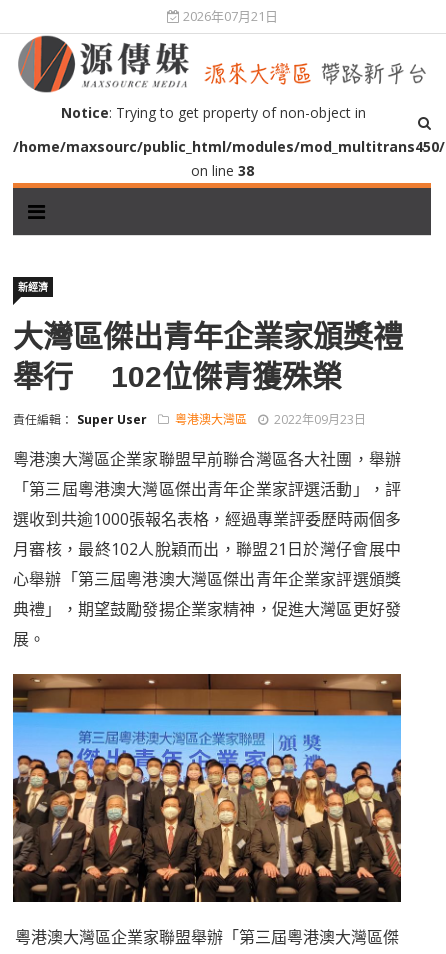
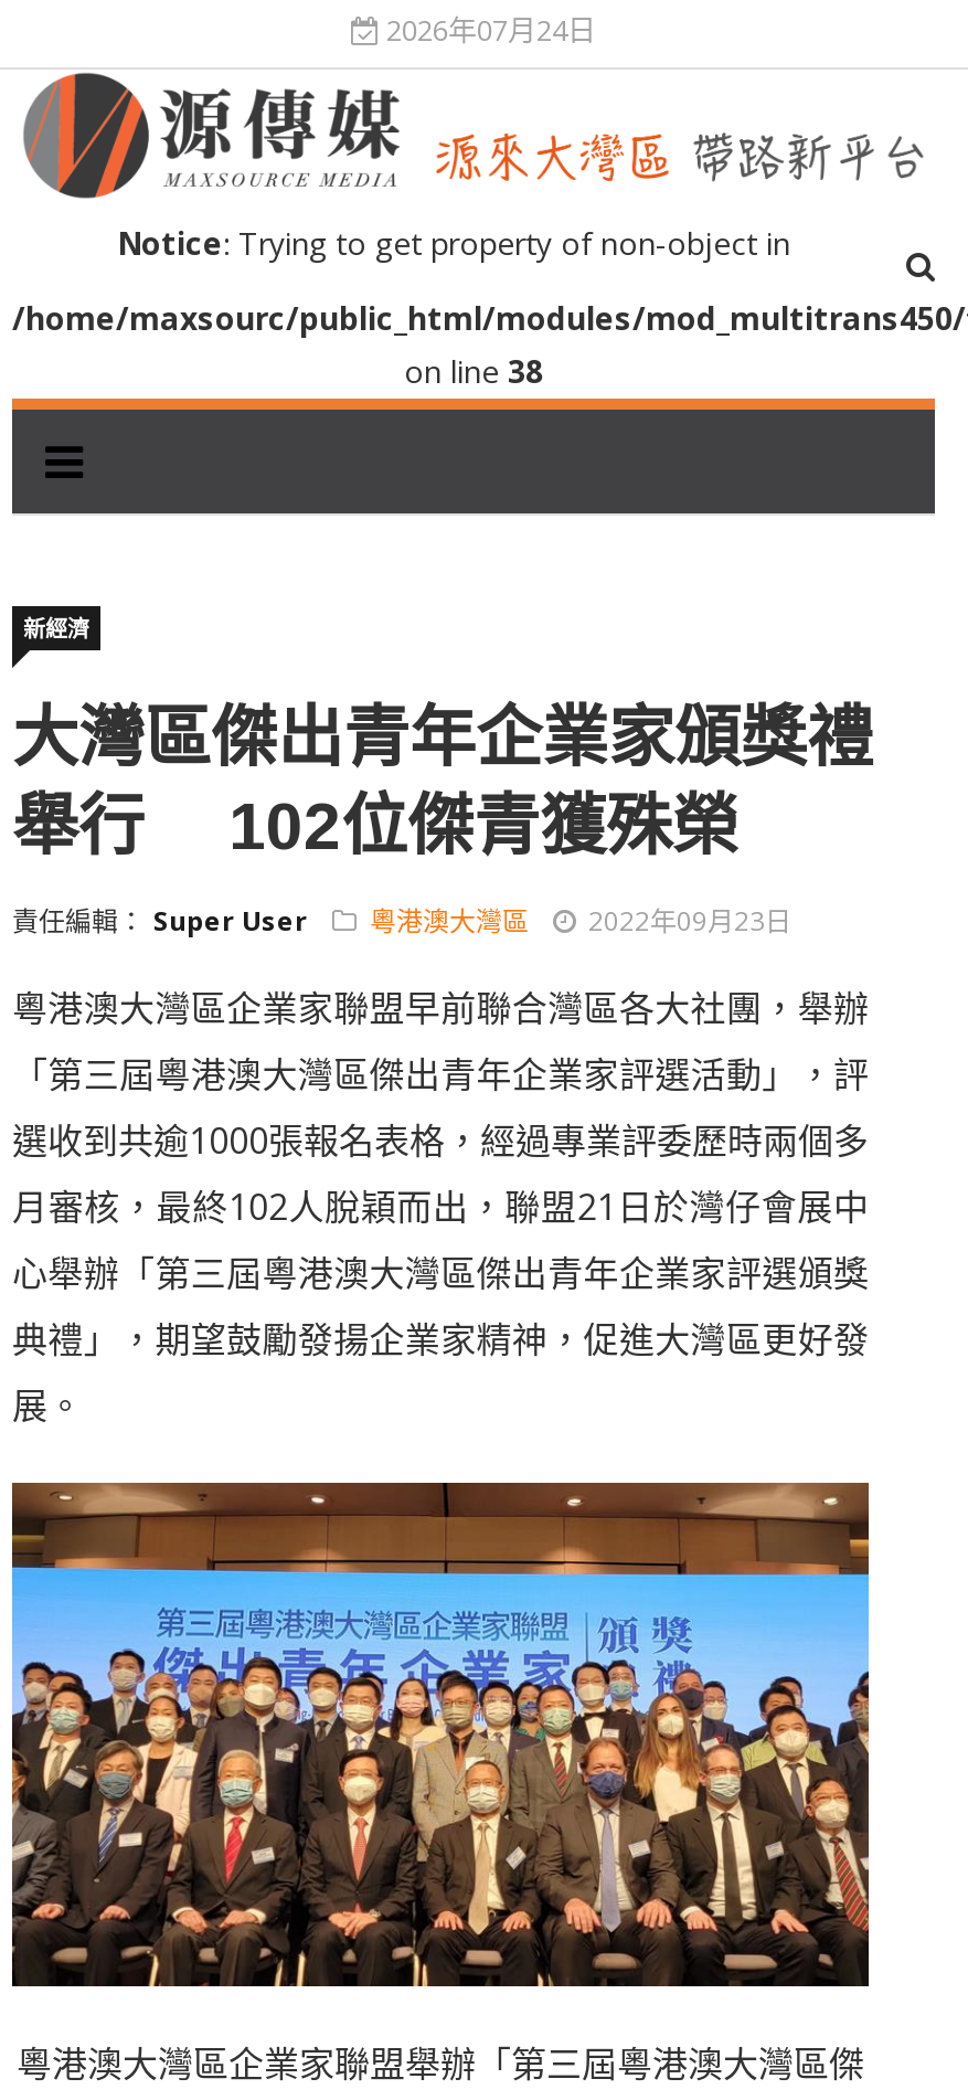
- 2026年07月21日
+ 2026年07月24日
